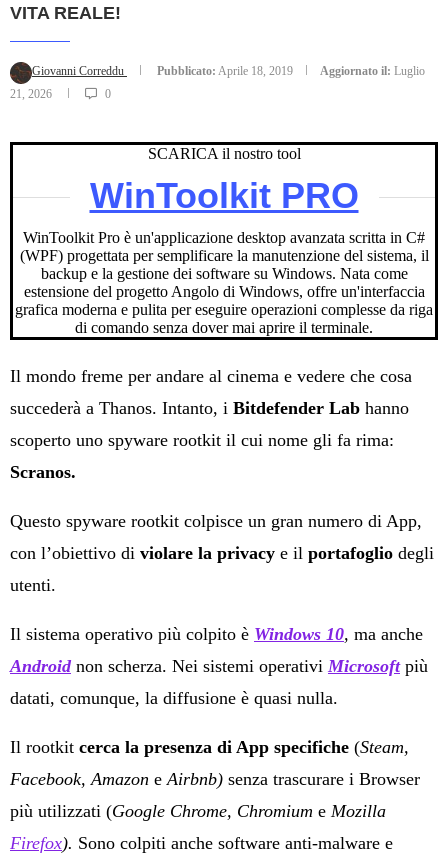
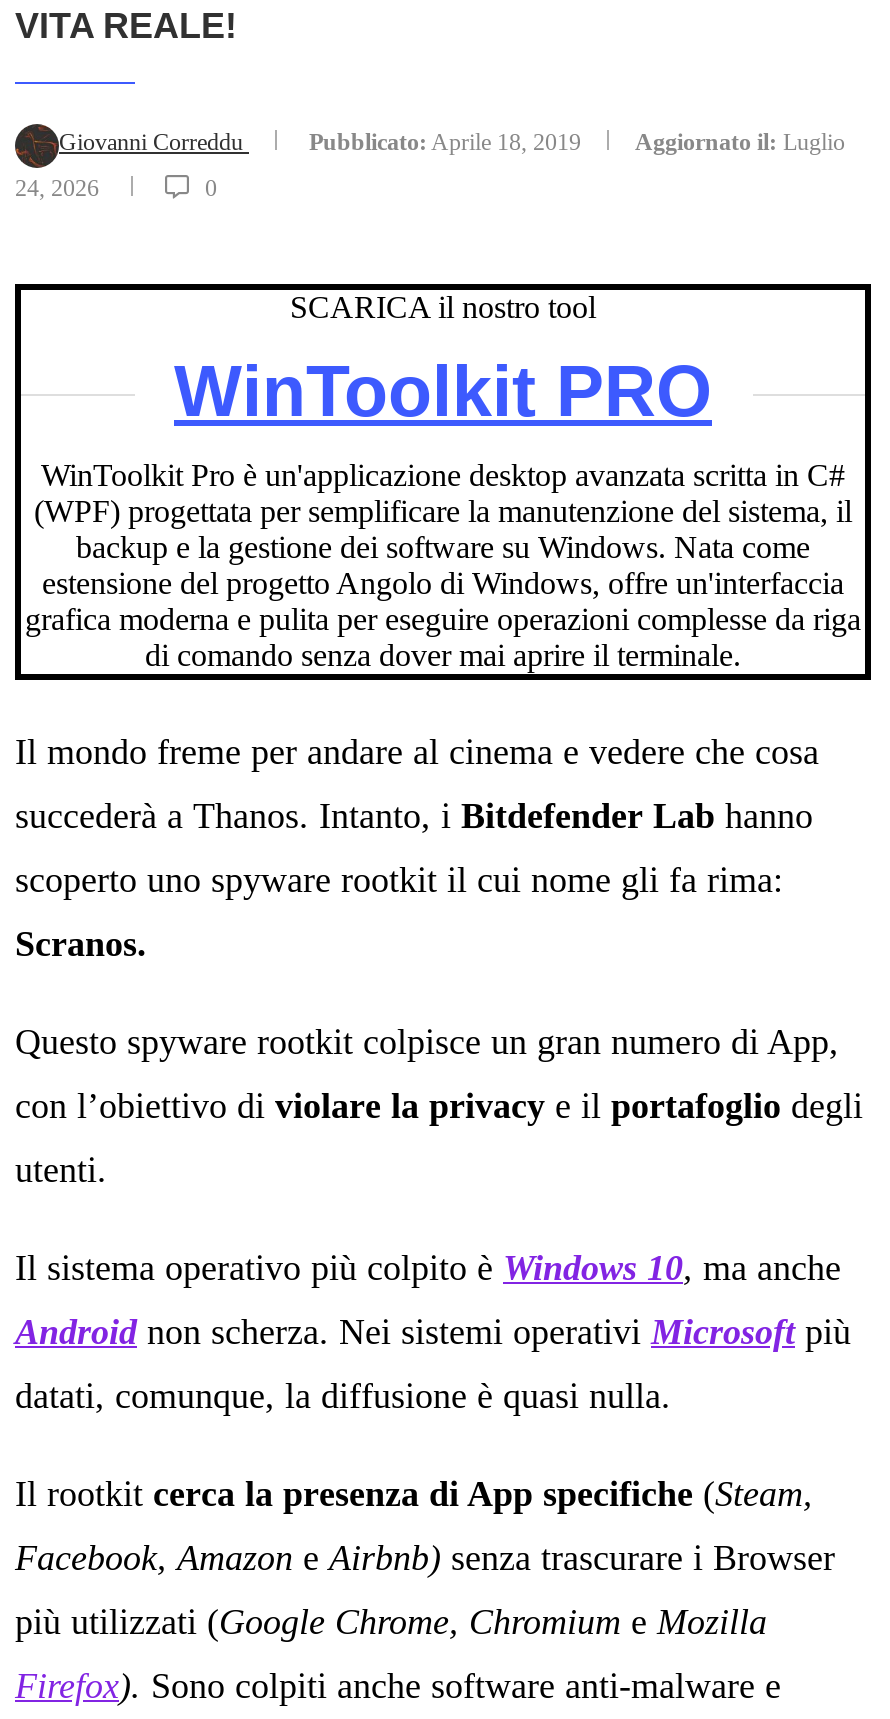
- 21, 2026
+ 24, 2026
